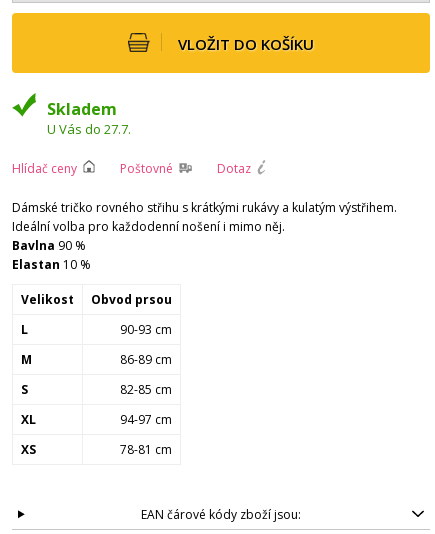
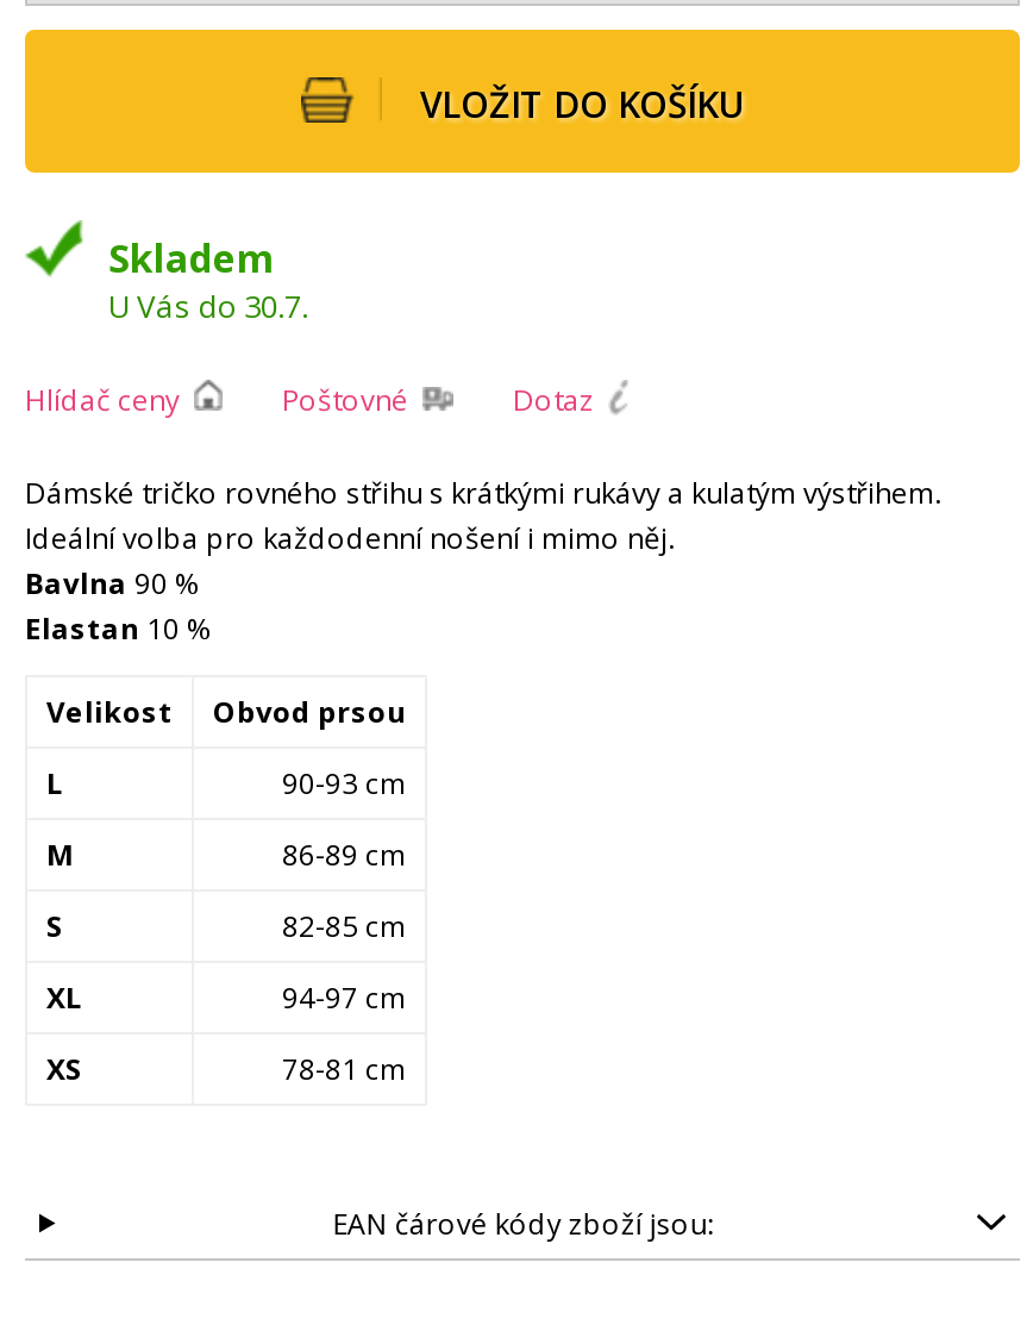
- U Vás do 27.7.
+ U Vás do 30.7.
